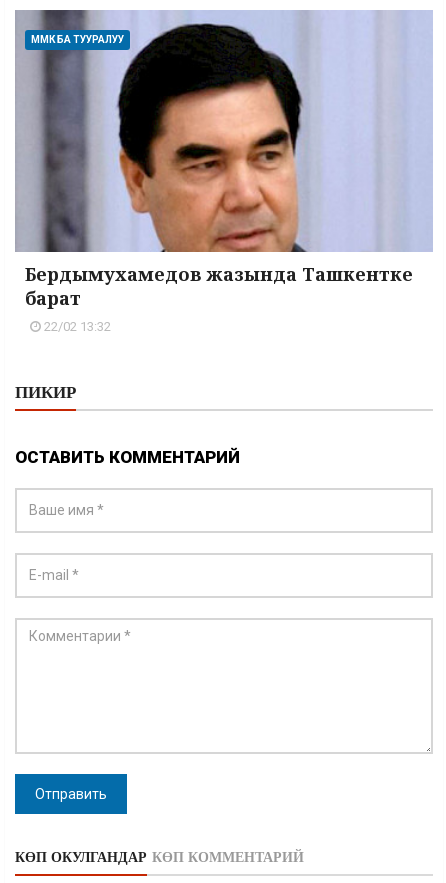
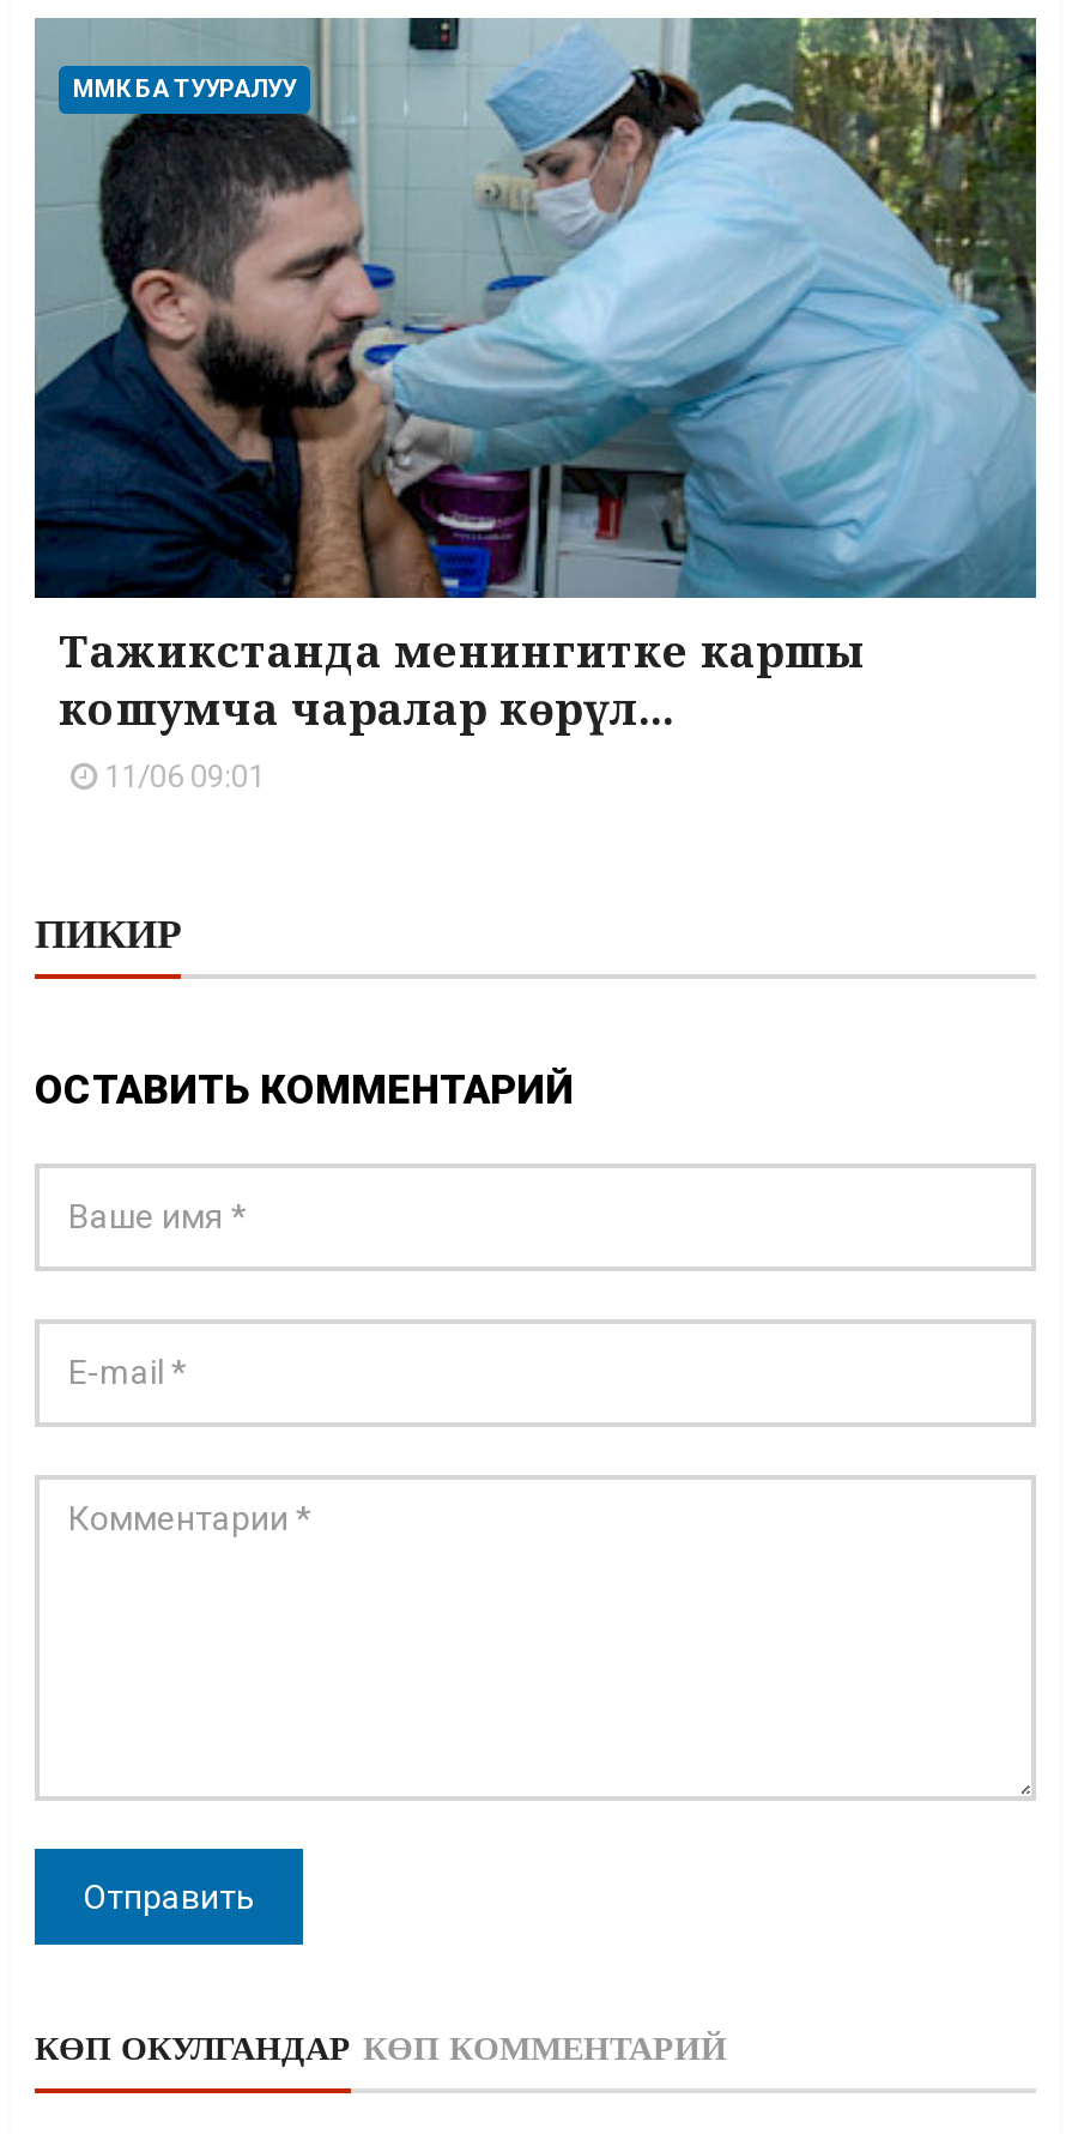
- [image]
- Бердымухамедов жазында Ташкентке
- барат
- 22/02 13:32
+ [image]
+ Тажикстанда менингитке каршы
+ кошумча чаралар көрүл...
+ 11/06 09:01
